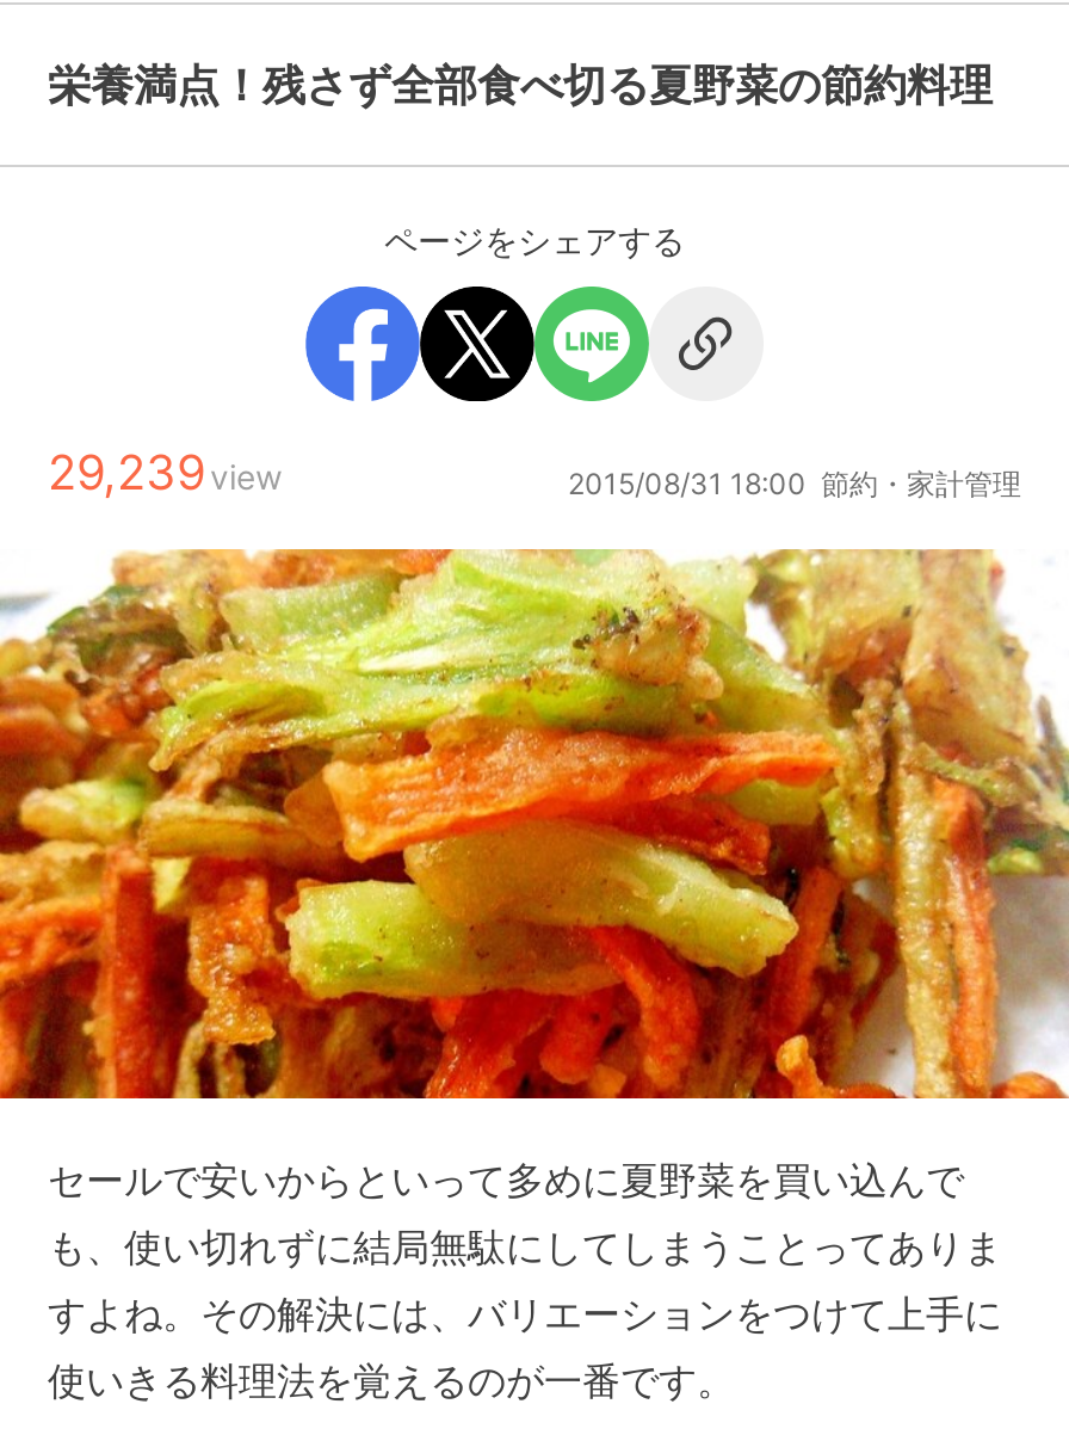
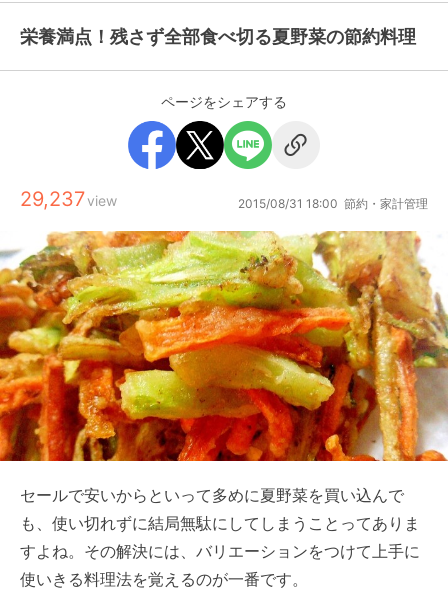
- 29,239 view
+ 29,237 view
